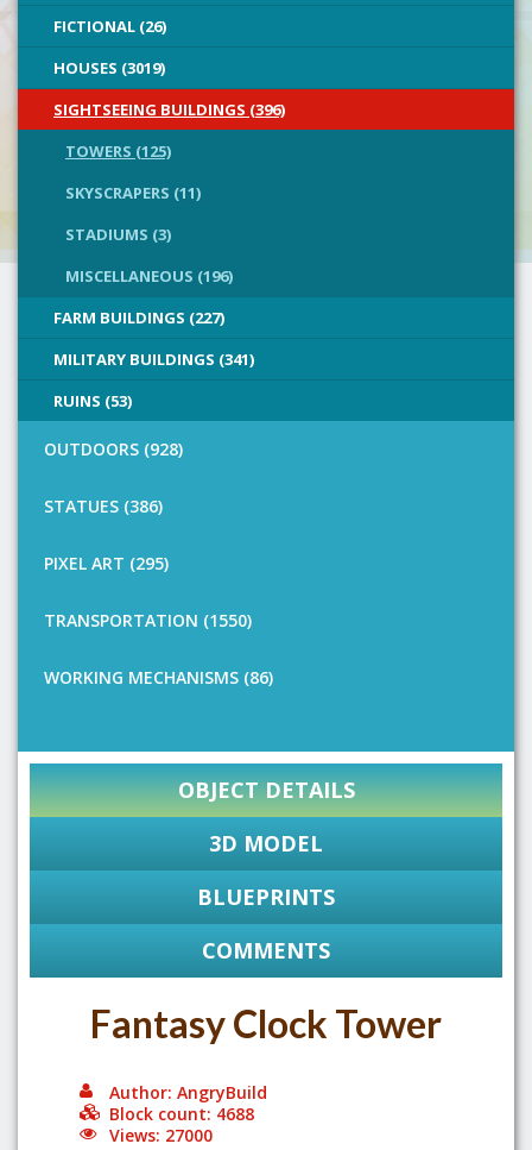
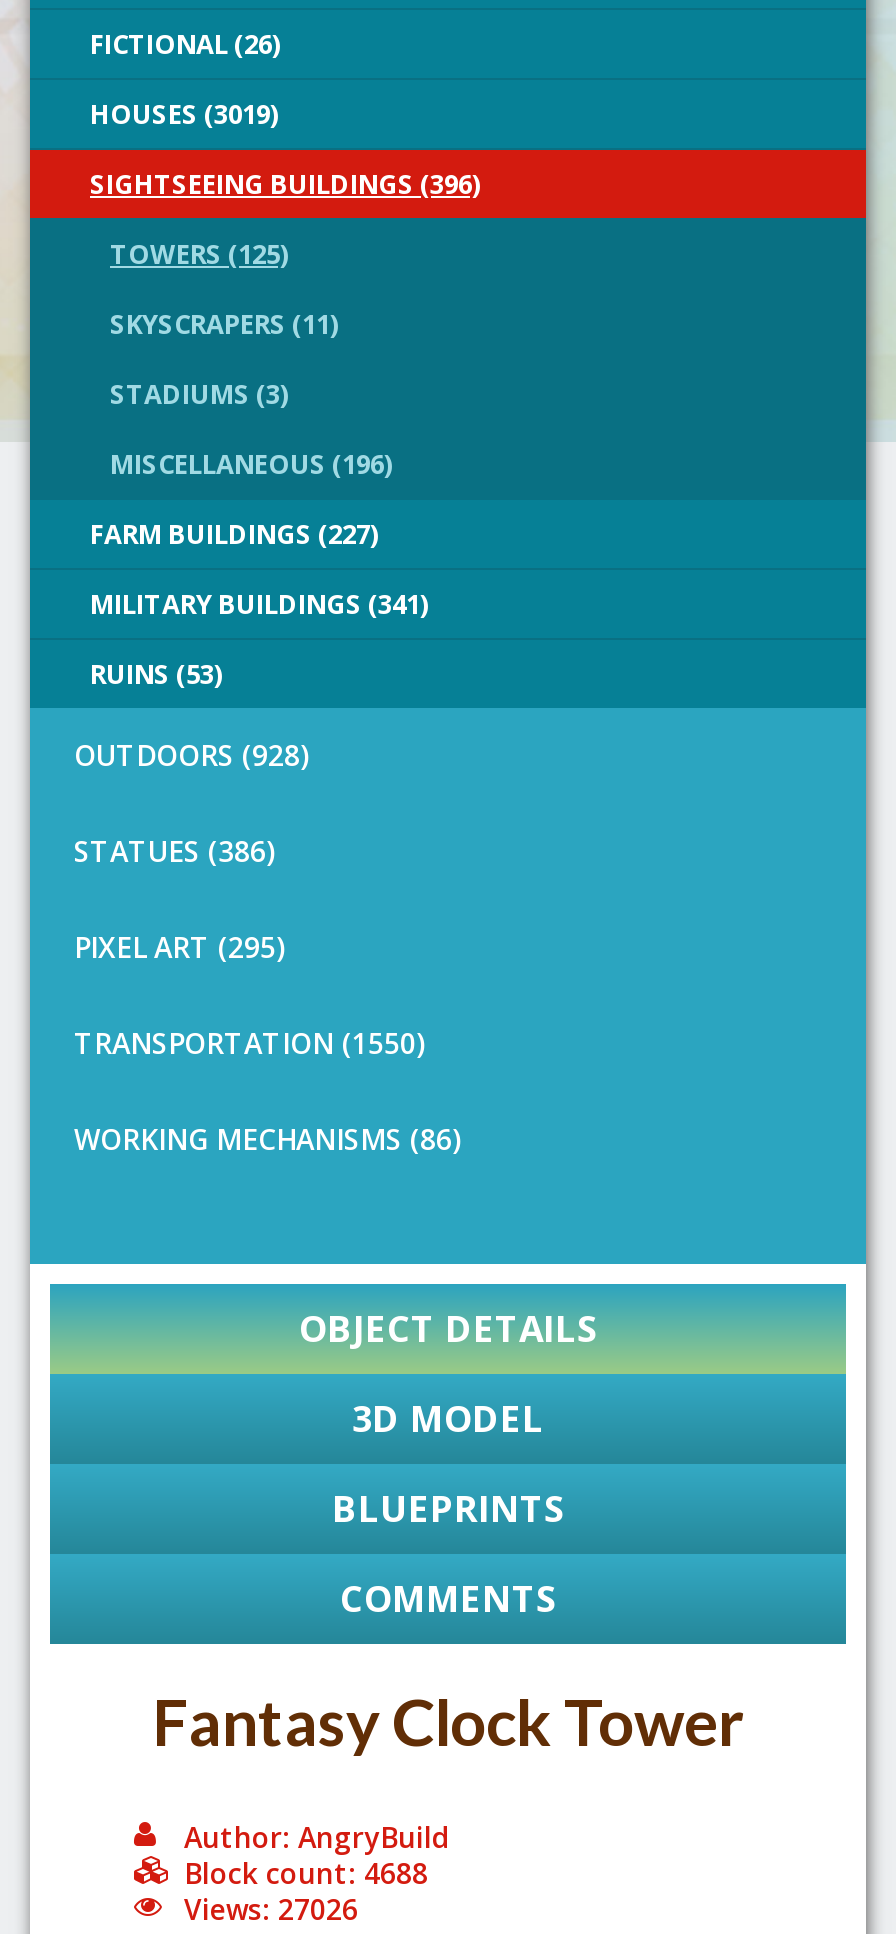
- Views: 27000
+ Views: 27026
